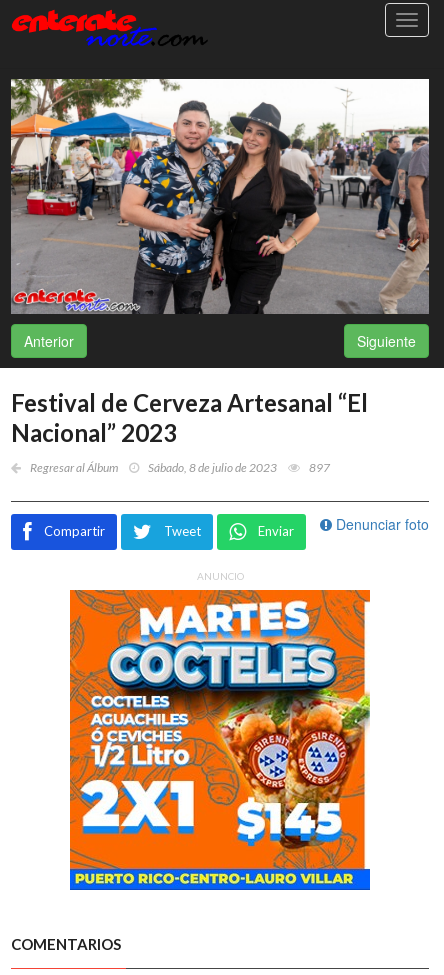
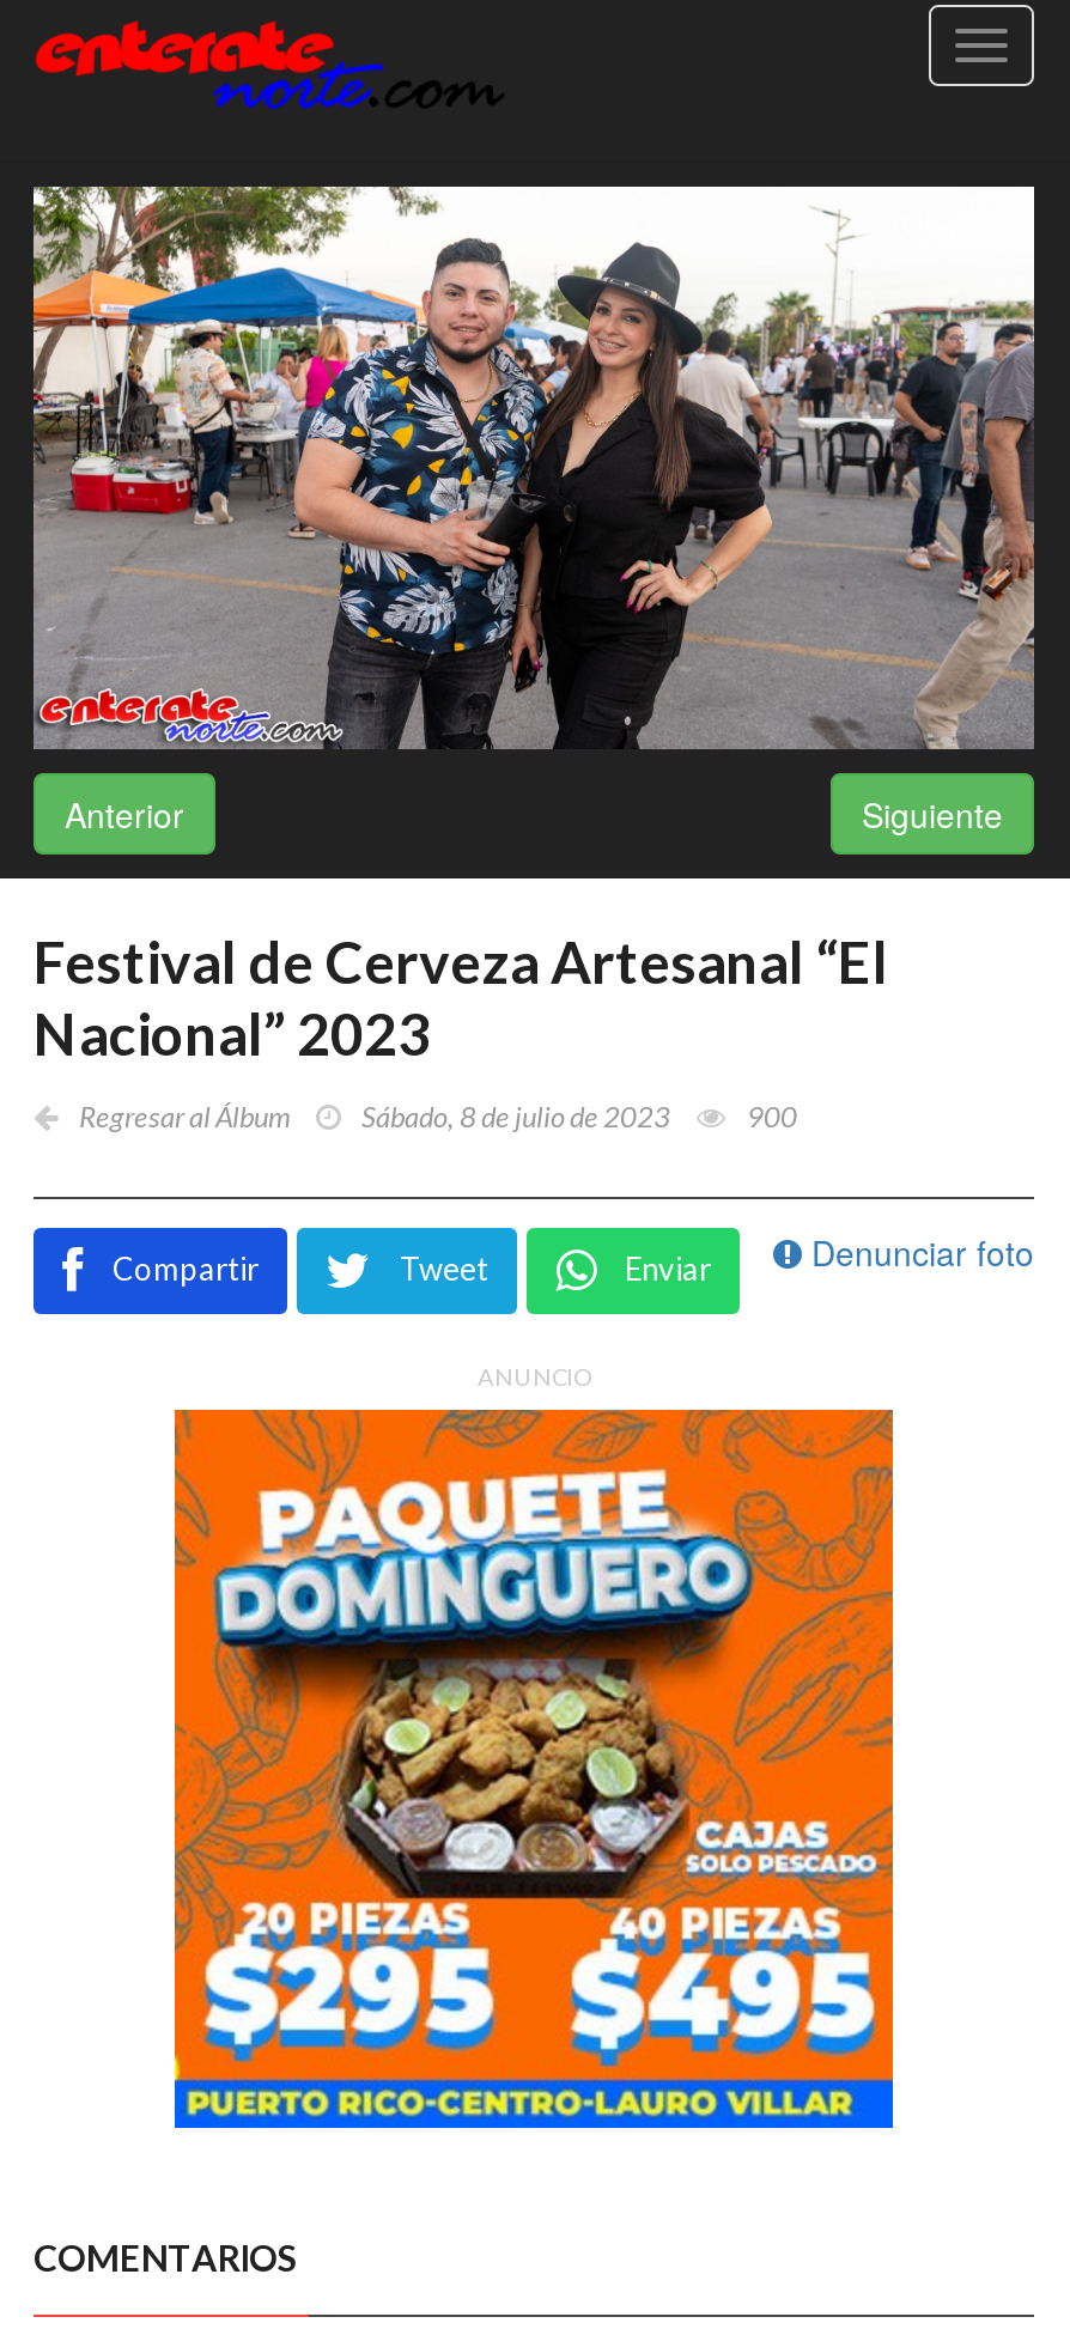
- 897
+ 900

- [image]
+ [image]
